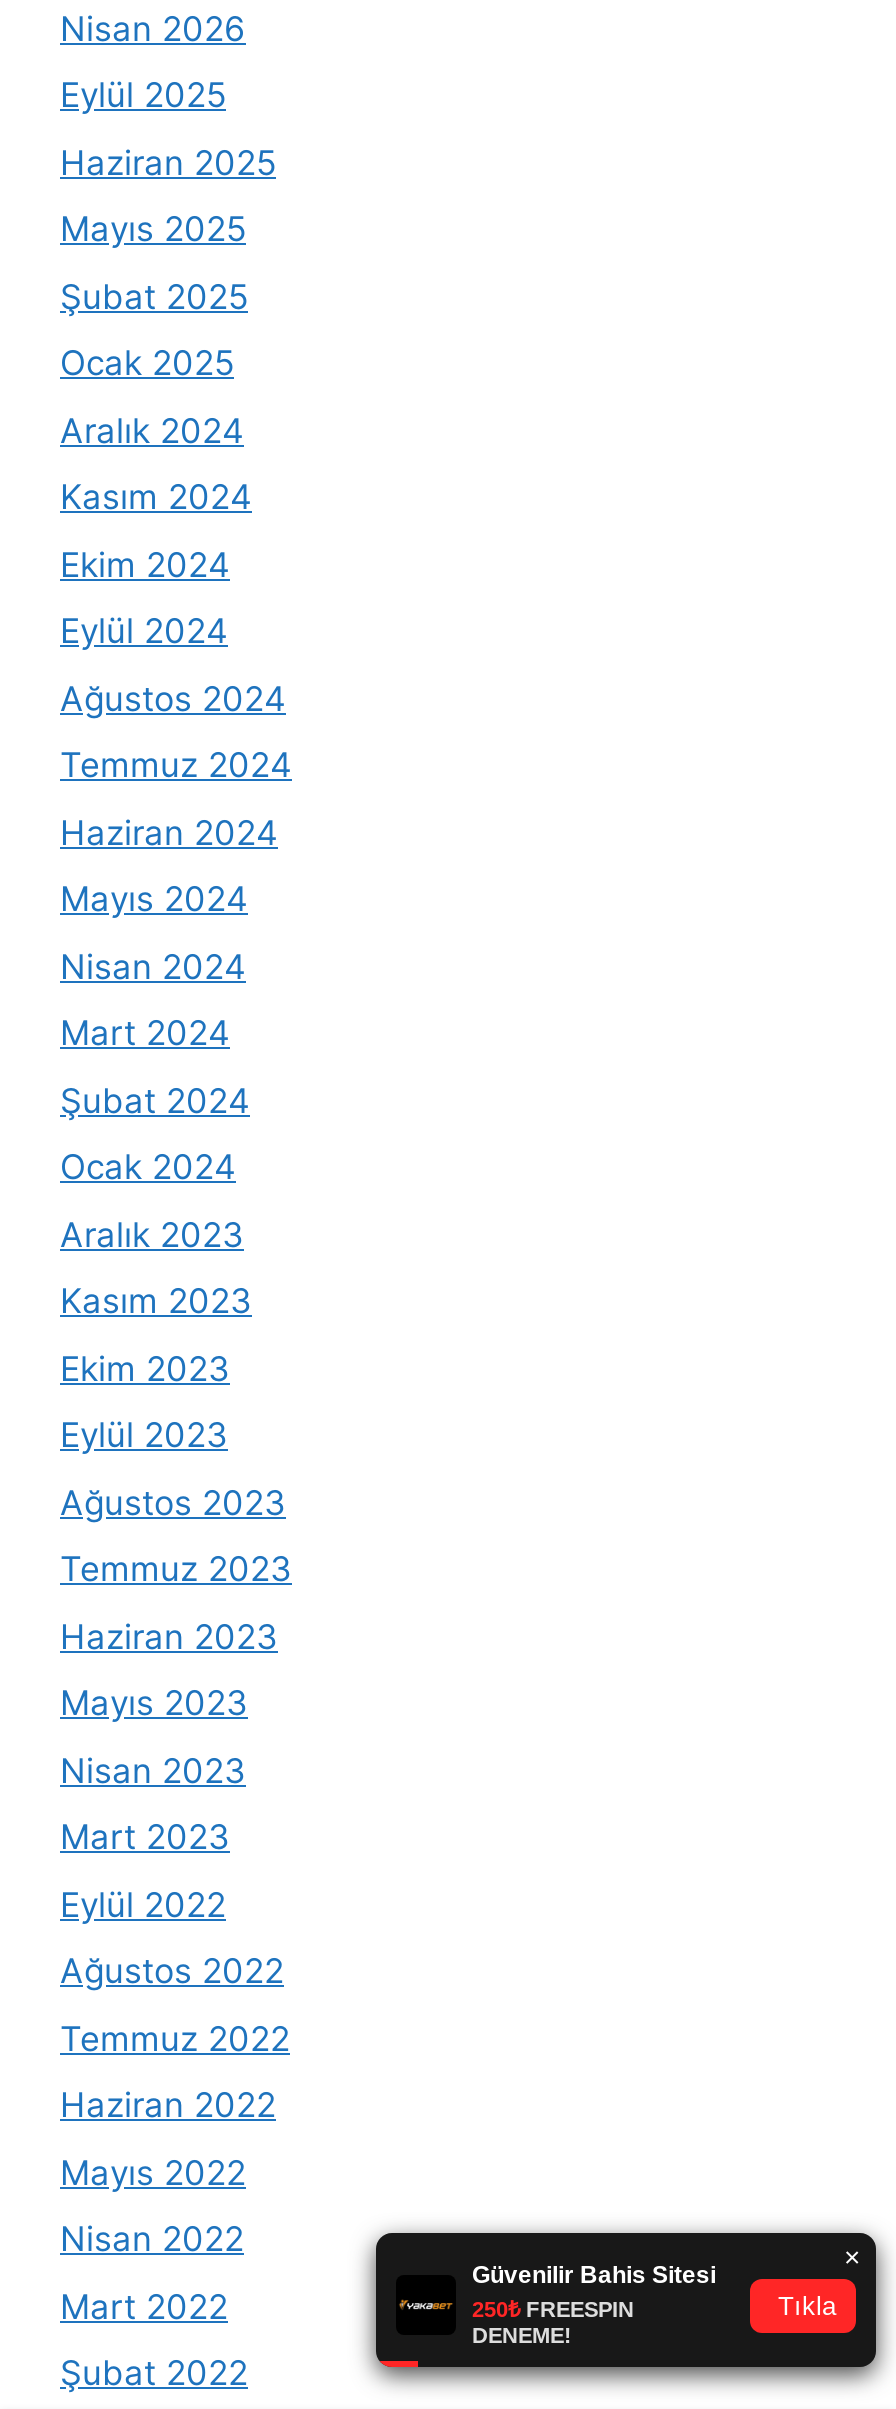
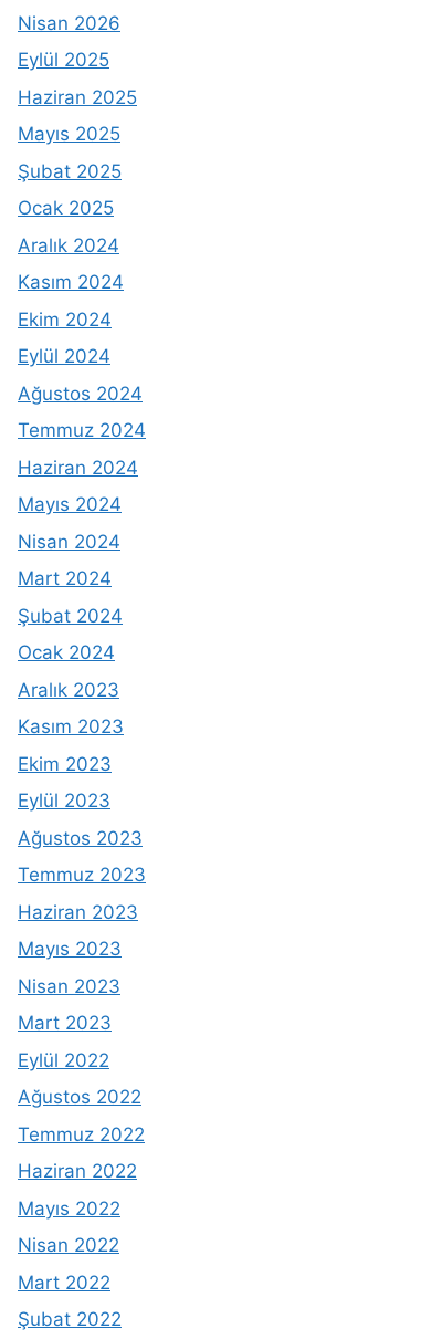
- [image]
